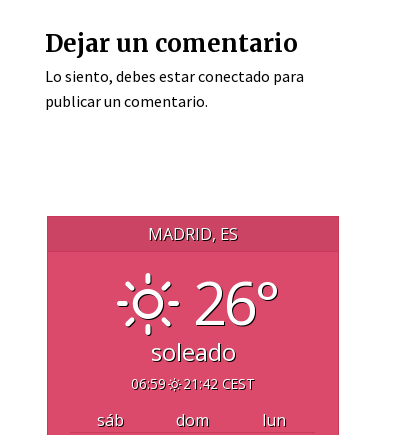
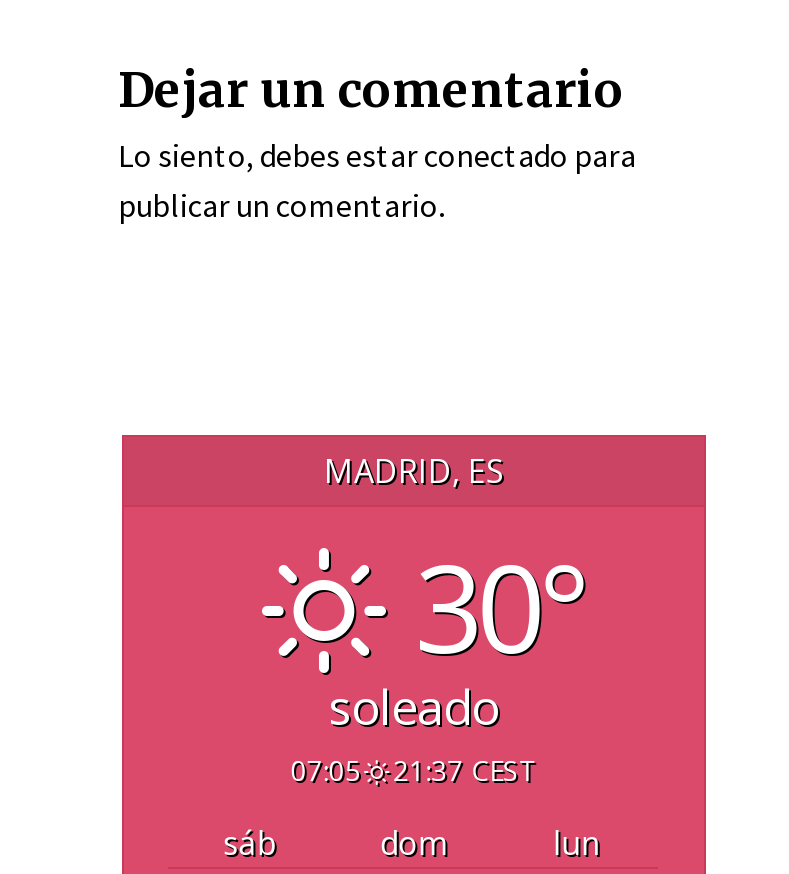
- 26°
+ 30°

- 06:59
+ 07:05

- 21:42 CEST
+ 21:37 CEST
